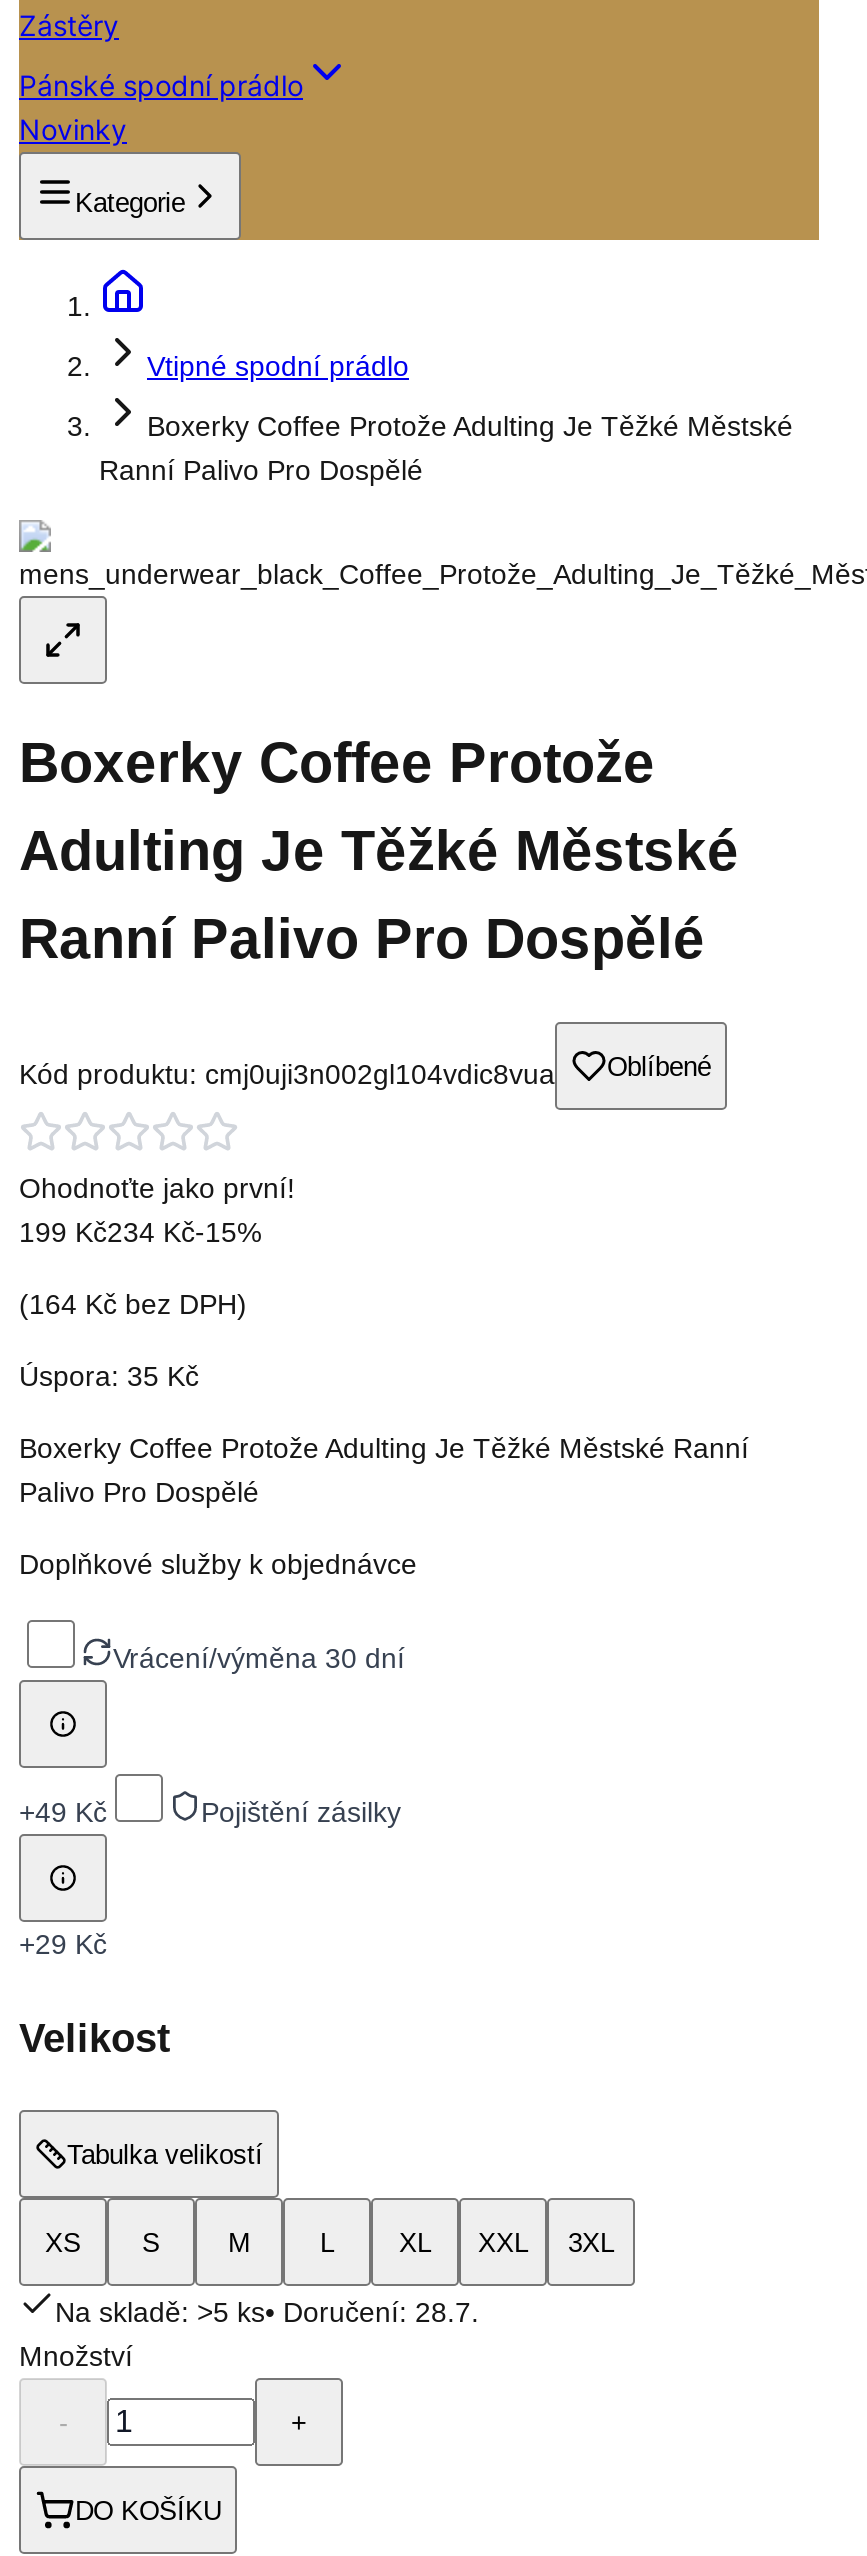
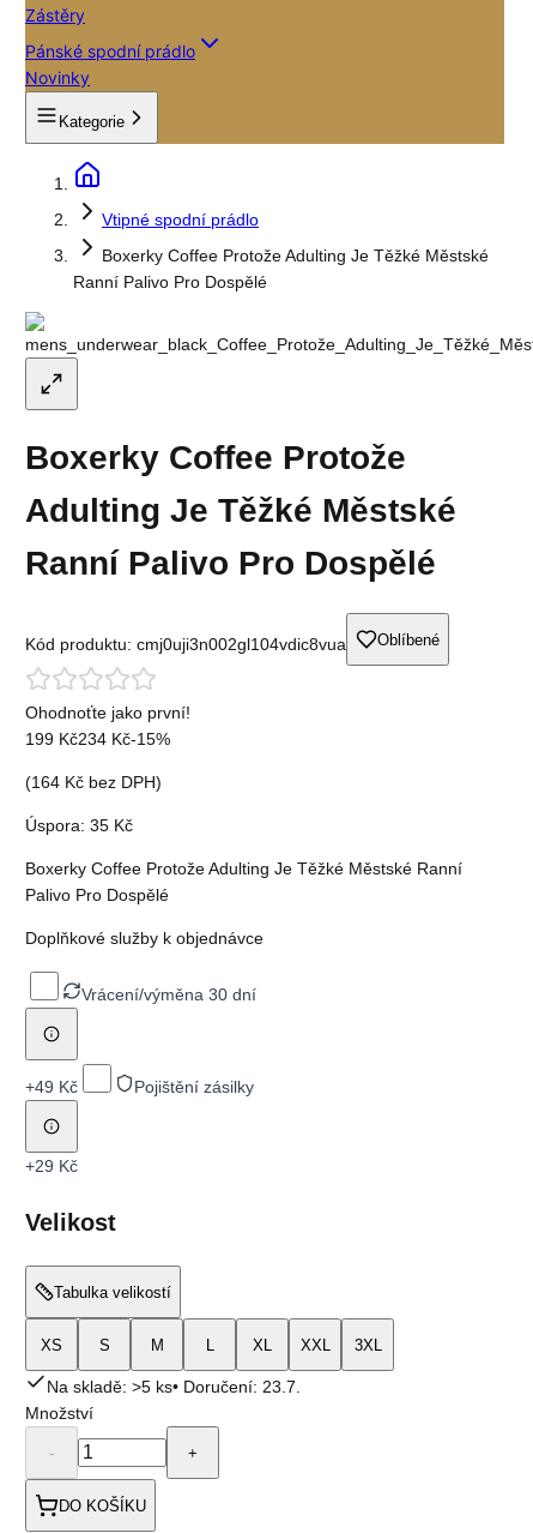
- Na skladě: >5 ks• Doručení: 28.7.
+ Na skladě: >5 ks• Doručení: 23.7.
